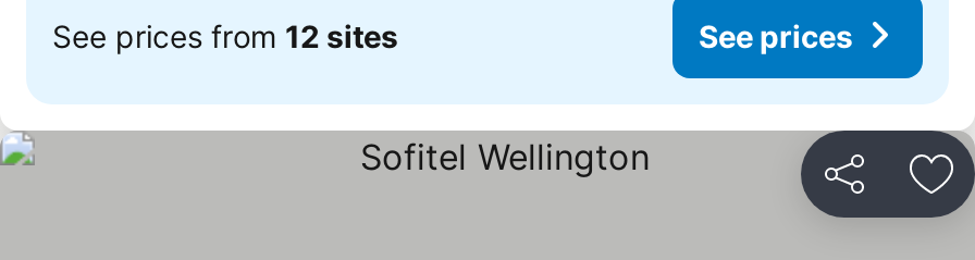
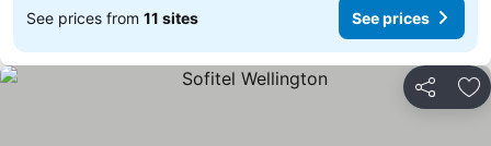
- See prices from 12 sites
+ See prices from 11 sites
